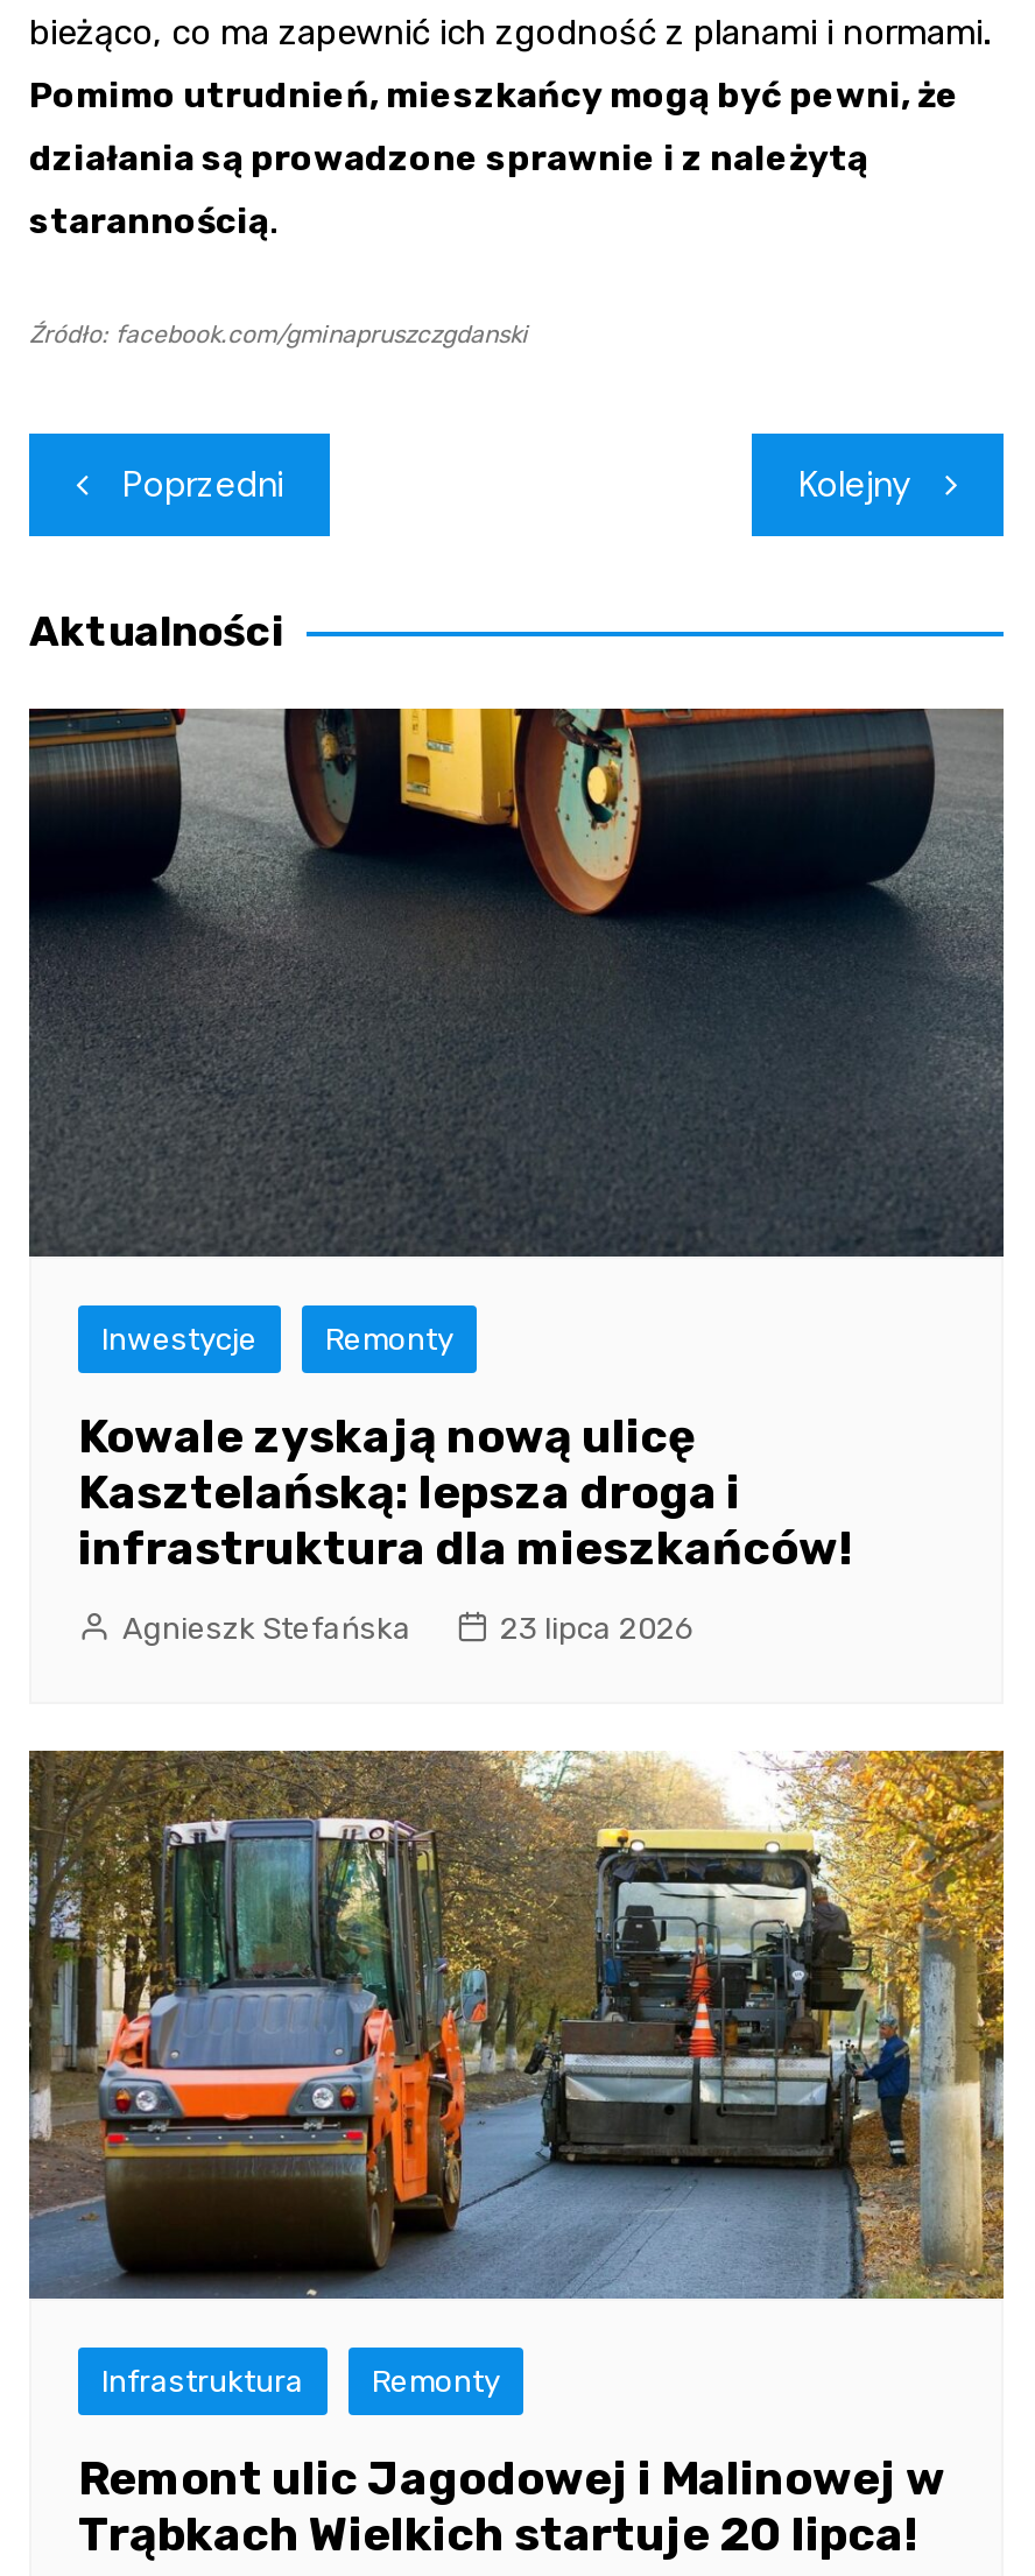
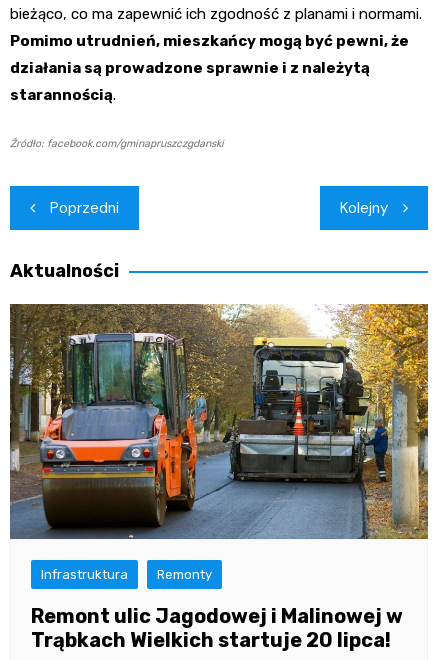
- [image]
- Inwestycje
- Remonty
- Kowale zyskają nową ulicę
- Kasztelańską: lepsza droga i
- infrastruktura dla mieszkańców!
- Agnieszk Stefańska
- 23 lipca 2026
